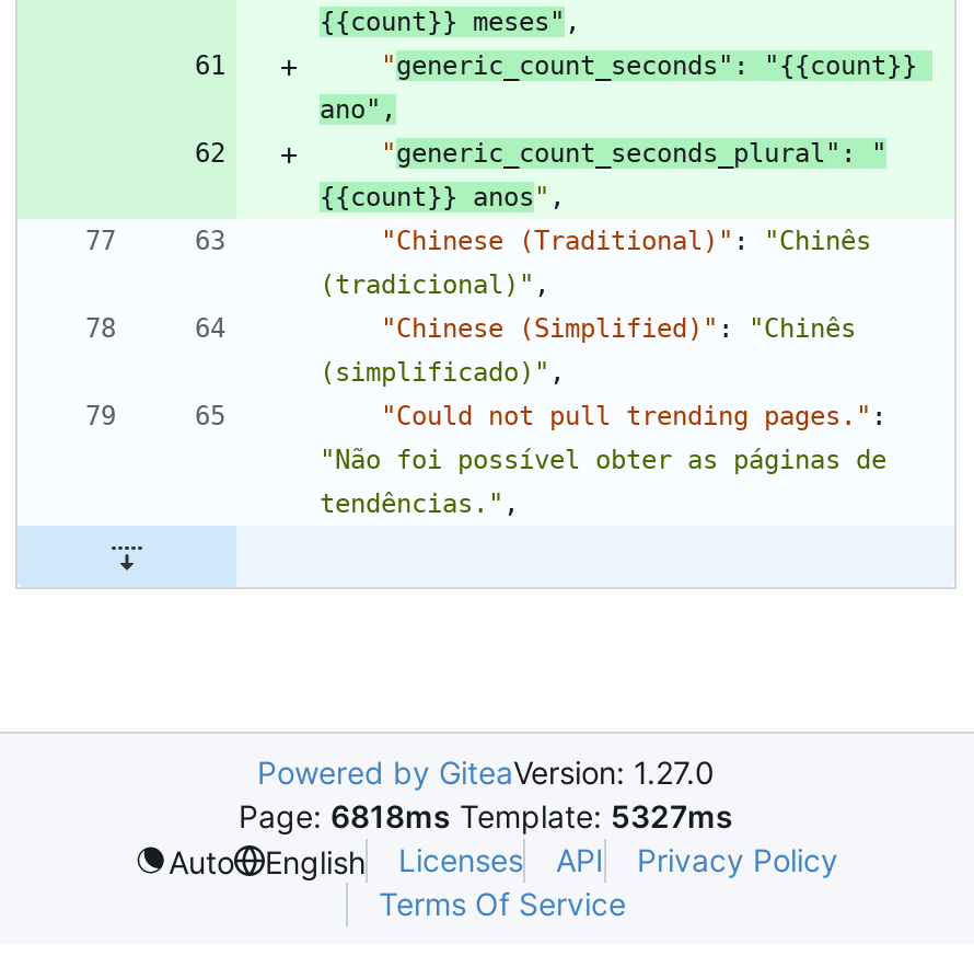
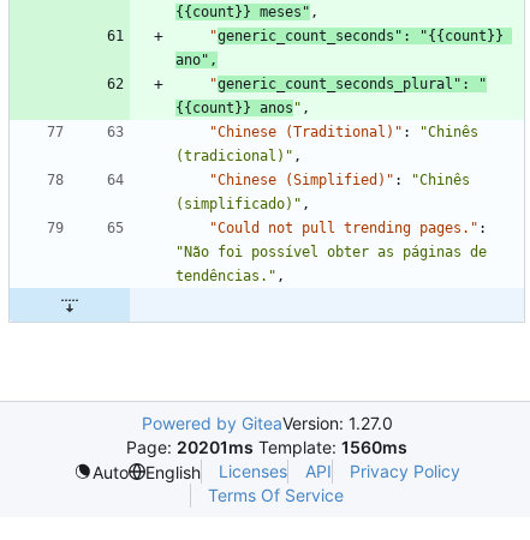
- Page: 6818ms Template: 5327ms
+ Page: 20201ms Template: 1560ms
